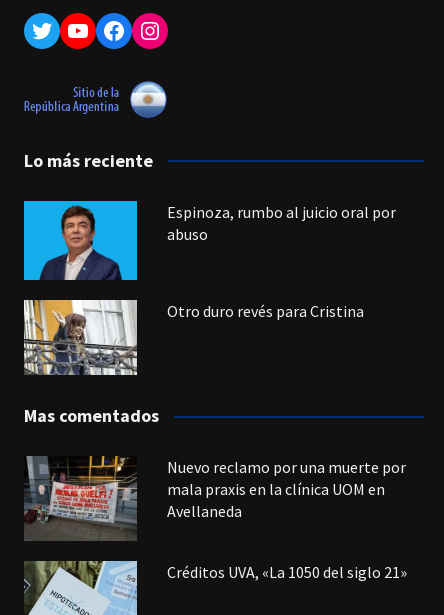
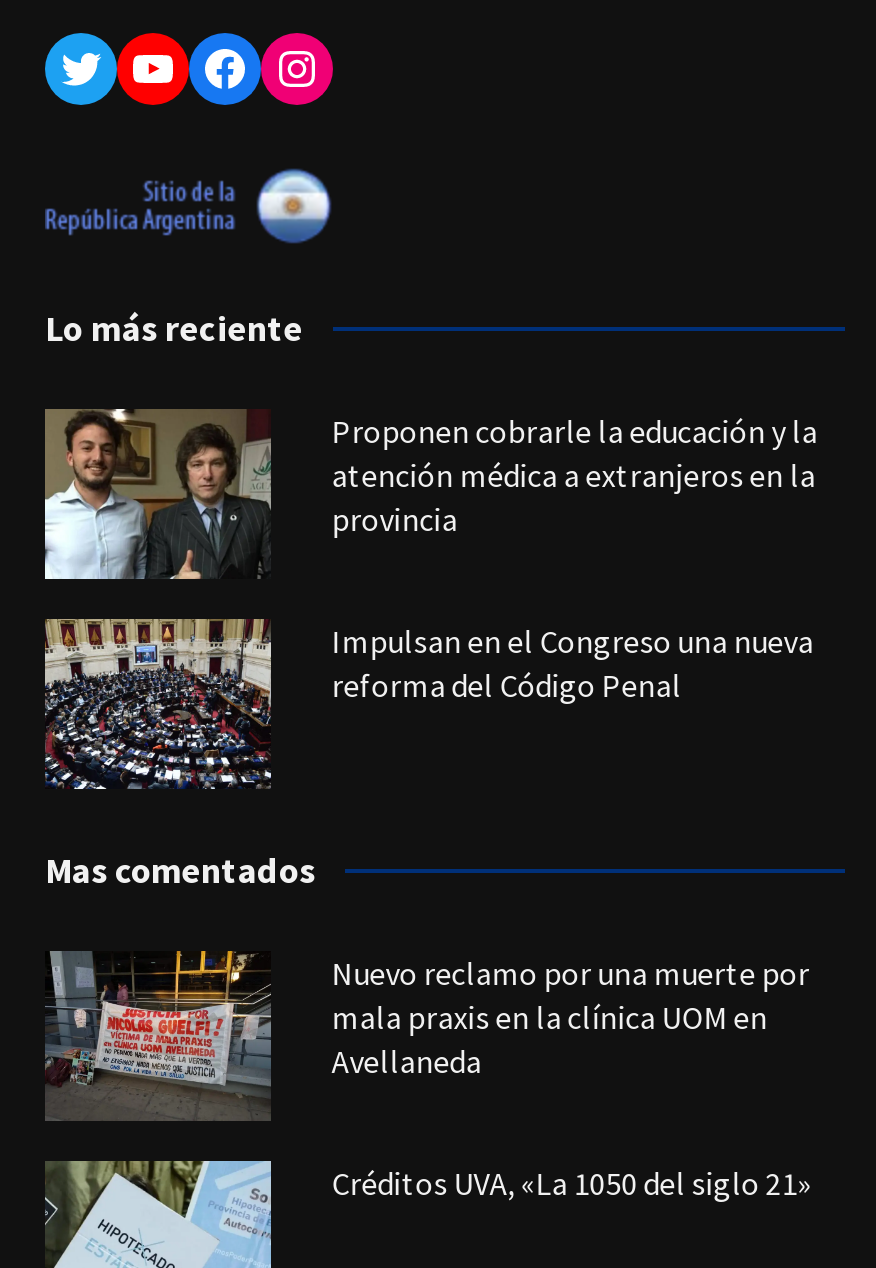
- [image]
- Espinoza, rumbo al juicio oral por
- abuso
+ [image]
+ Proponen cobrarle la educación y la
+ atención médica a extranjeros en la
+ provincia

- [image]
- Otro duro revés para Cristina
+ [image]
+ Impulsan en el Congreso una nueva
+ reforma del Código Penal
